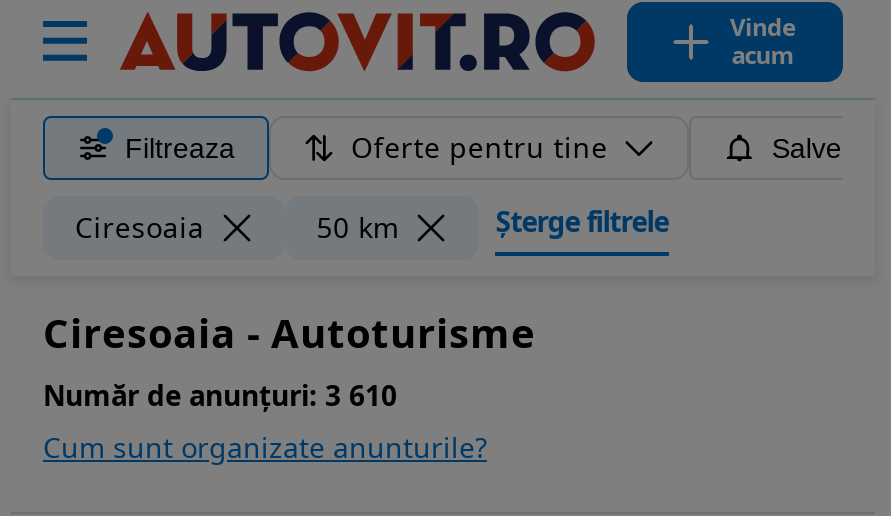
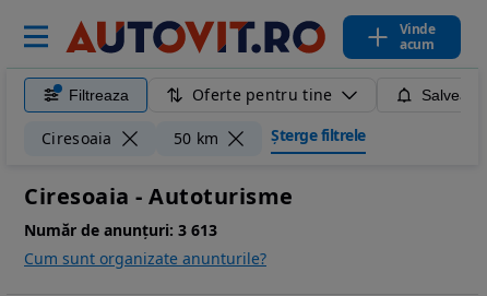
- Număr de anunțuri: 3 610
+ Număr de anunțuri: 3 613
